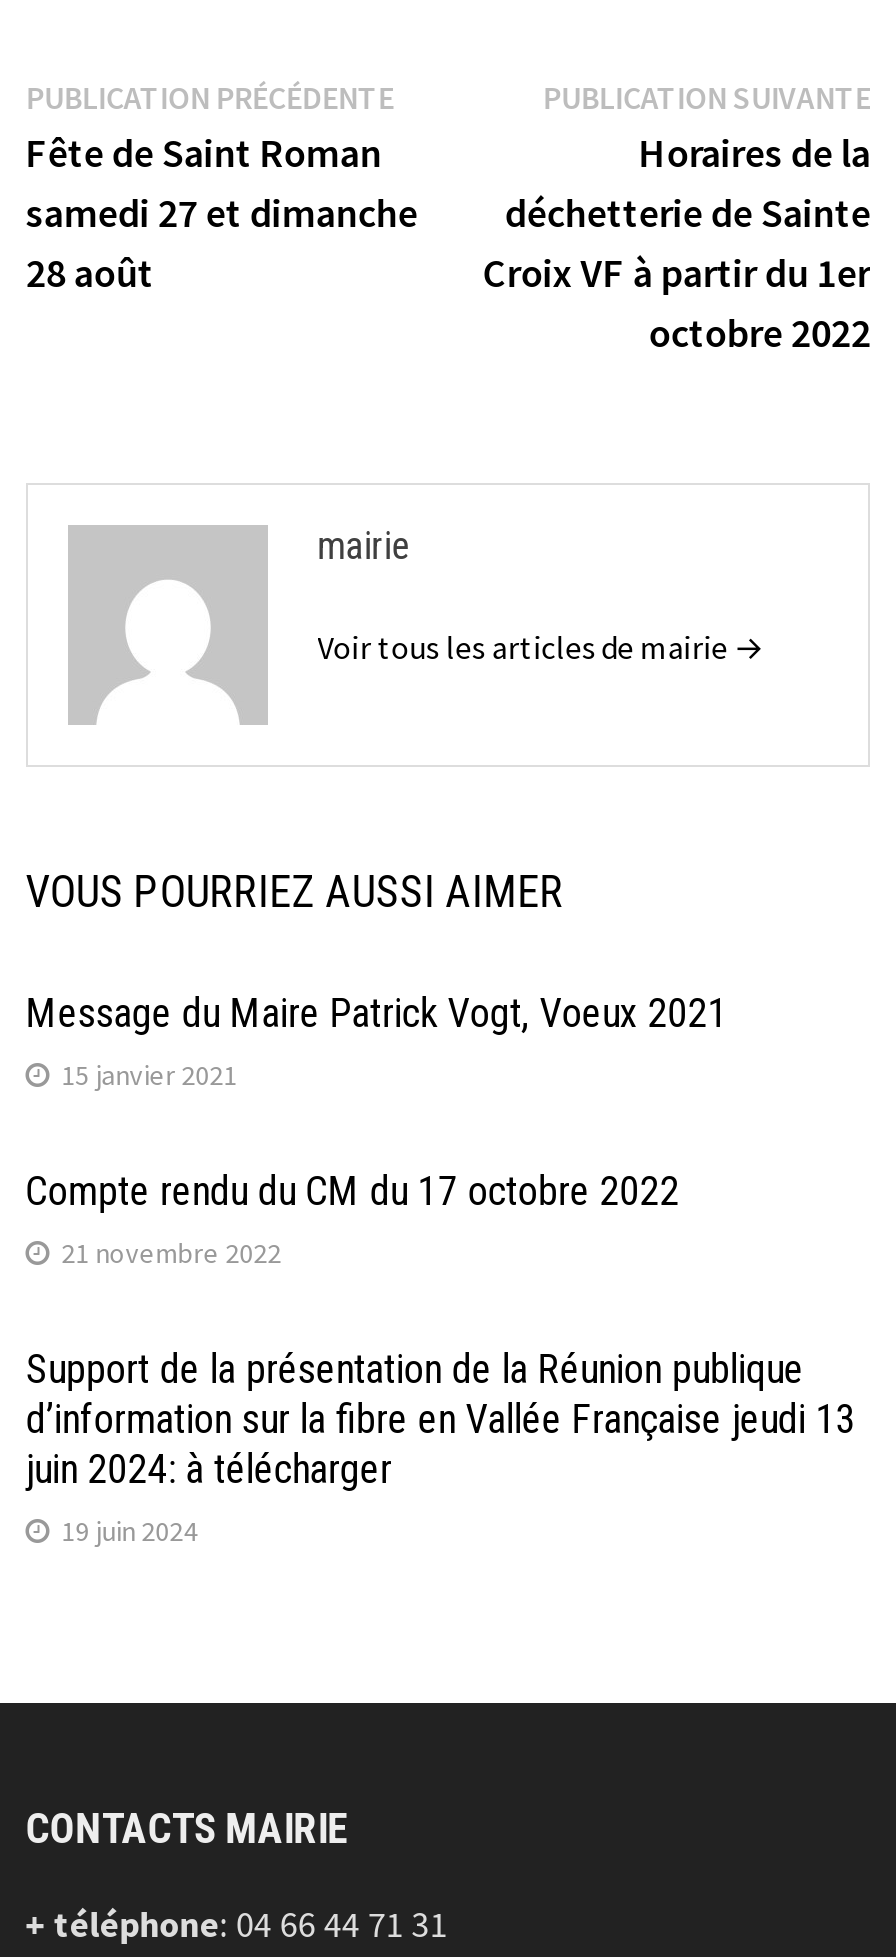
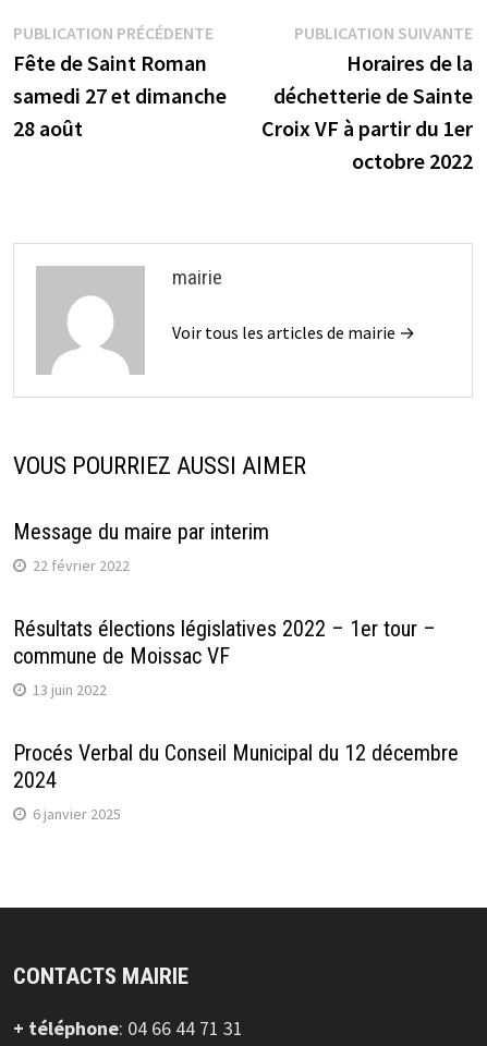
- Message du Maire Patrick Vogt, Voeux 2021
- 15 janvier 2021
+ Message du maire par interim
+ 22 février 2022

- Compte rendu du CM du 17 octobre 2022
- 21 novembre 2022
+ Résultats élections législatives 2022 – 1er tour –
+ commune de Moissac VF
+ 13 juin 2022

- Support de la présentation de la Réunion publique
- d’information sur la fibre en Vallée Française jeudi 13
- juin 2024: à télécharger
- 19 juin 2024
+ Procés Verbal du Conseil Municipal du 12 décembre
+ 2024
+ 6 janvier 2025
